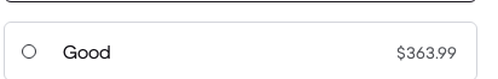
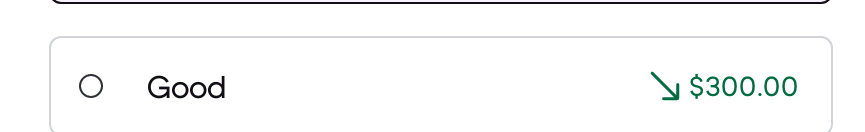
- $363.99
+ $300.00
